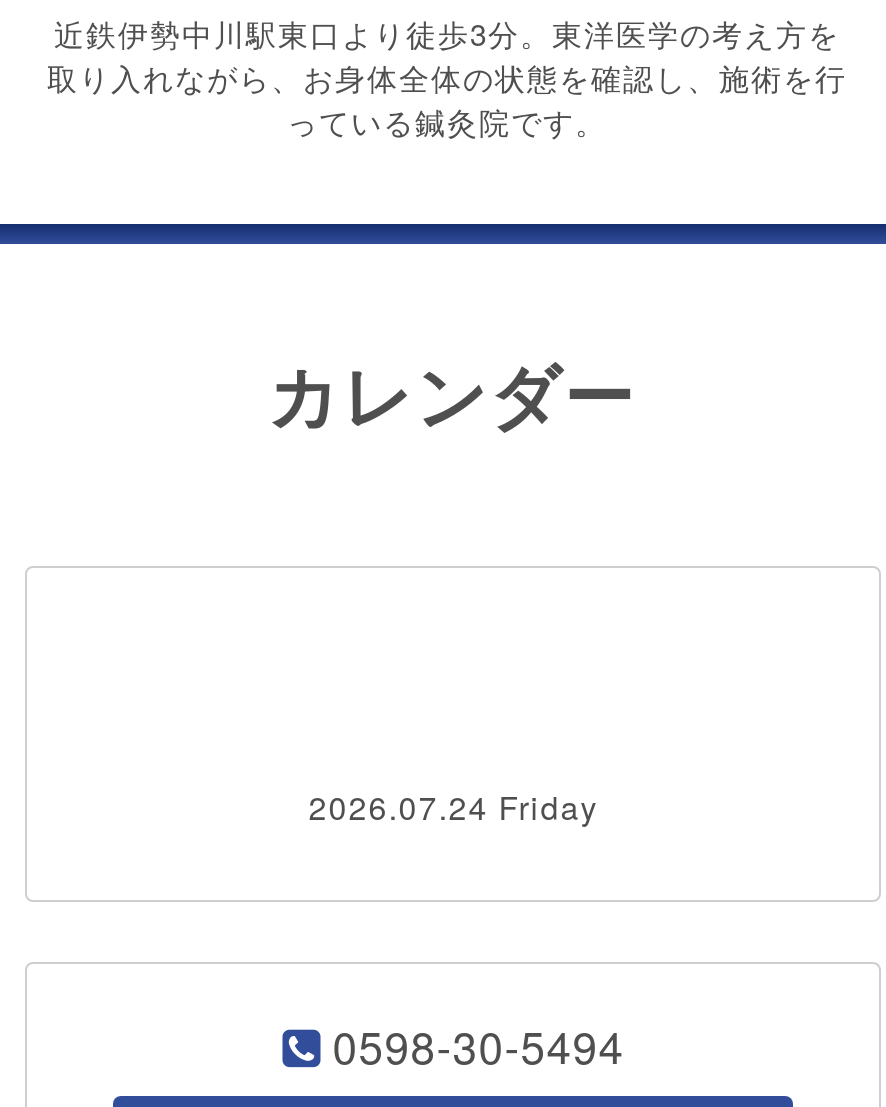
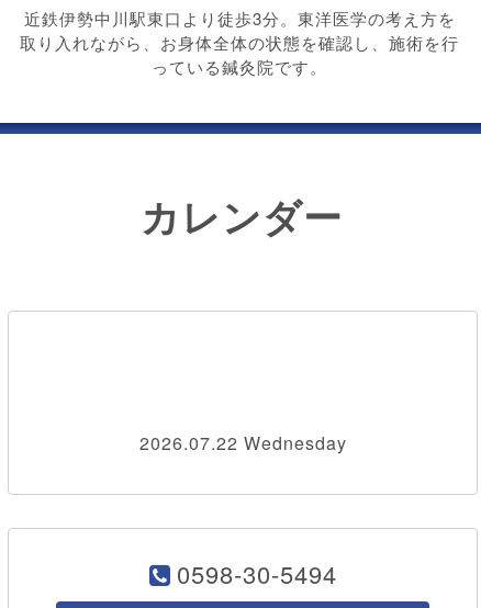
- 2026.07.24 Friday
+ 2026.07.22 Wednesday
